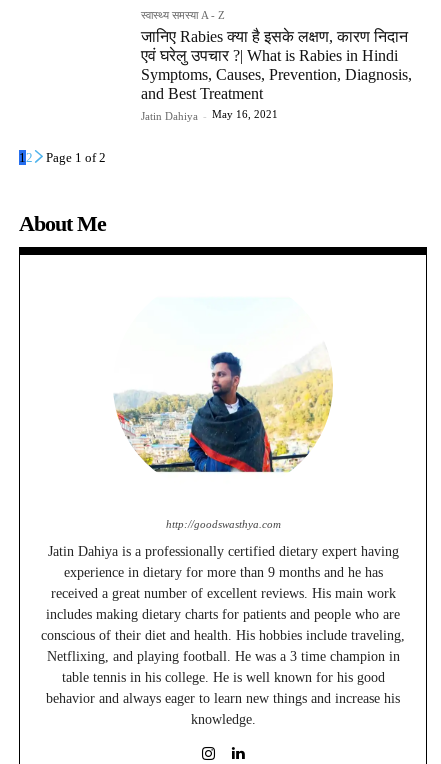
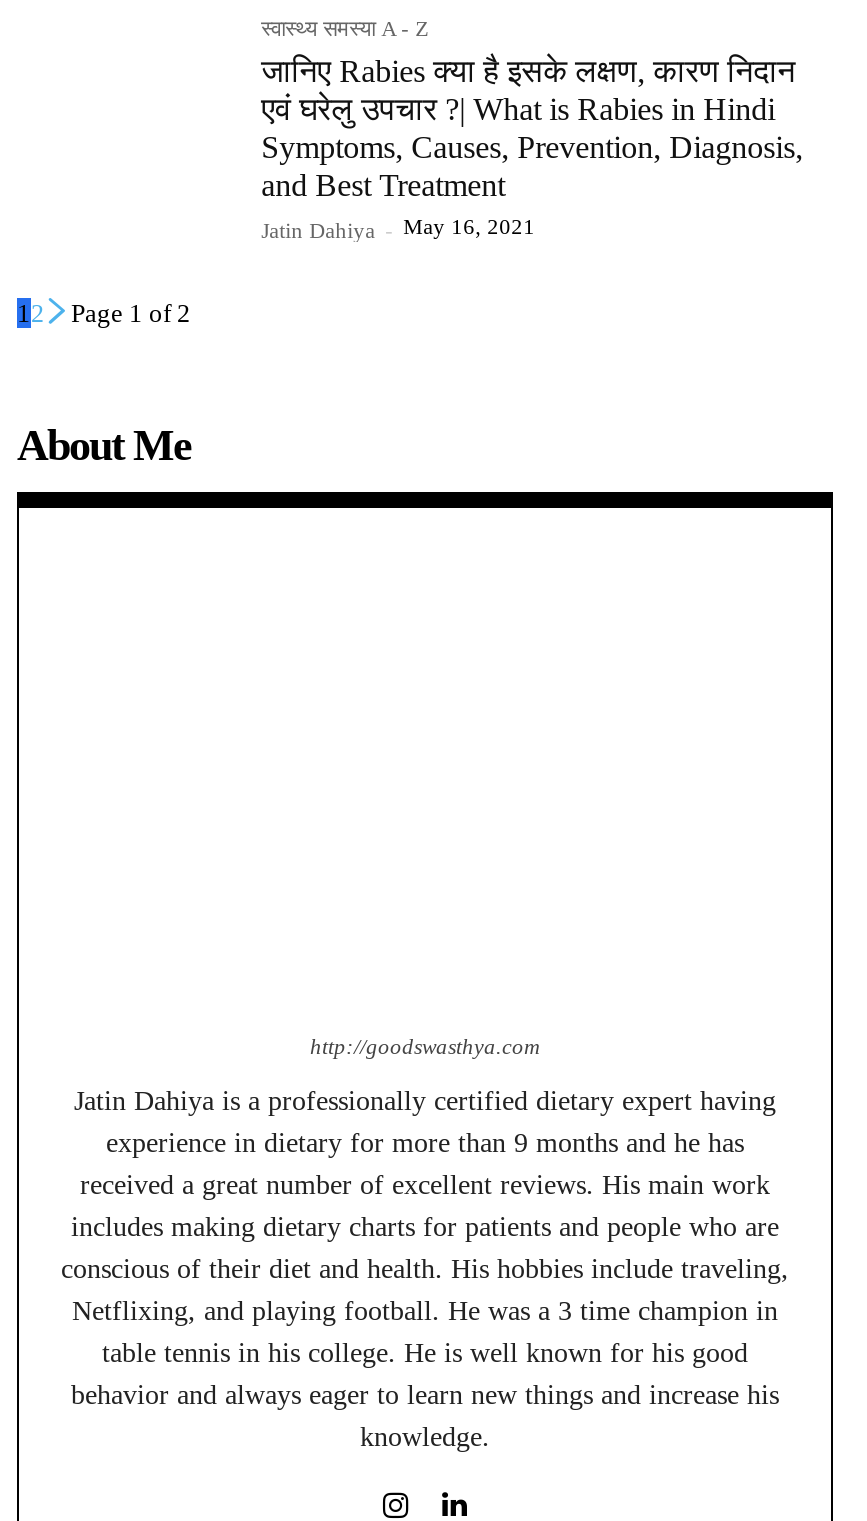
- [image]
